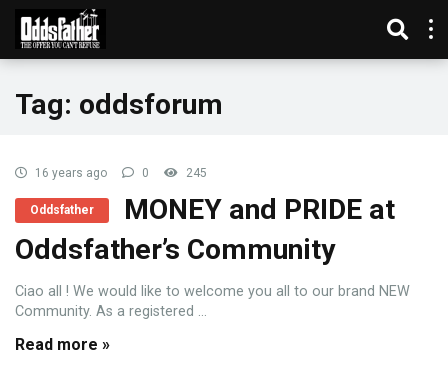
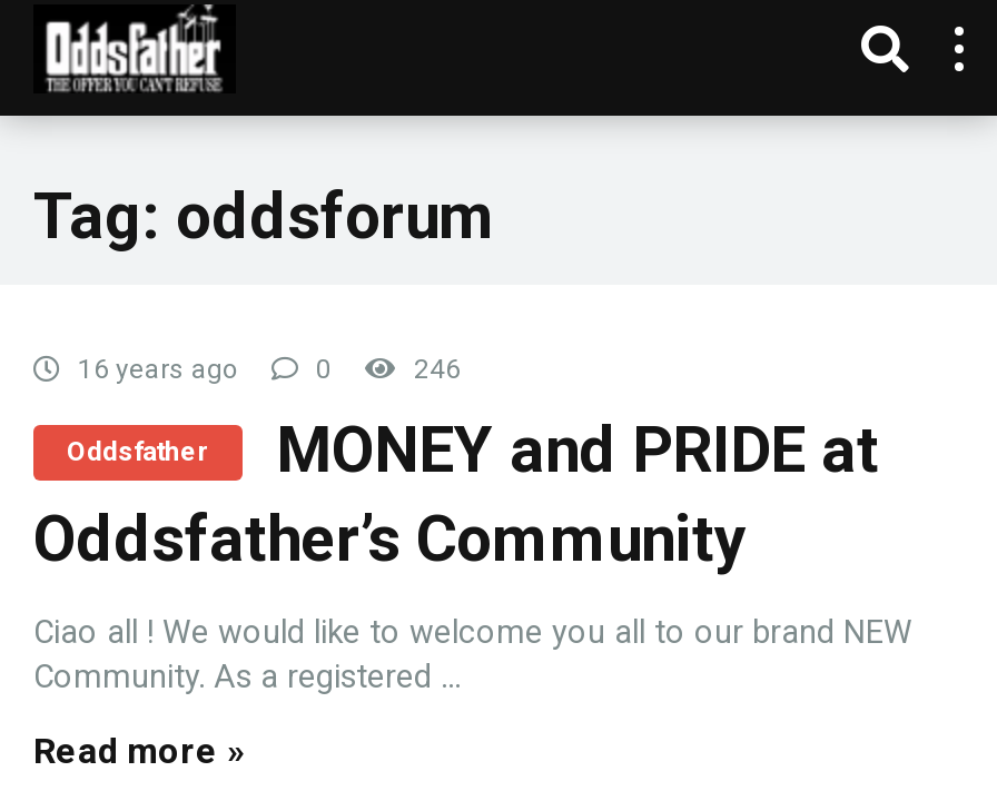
- 245
+ 246
